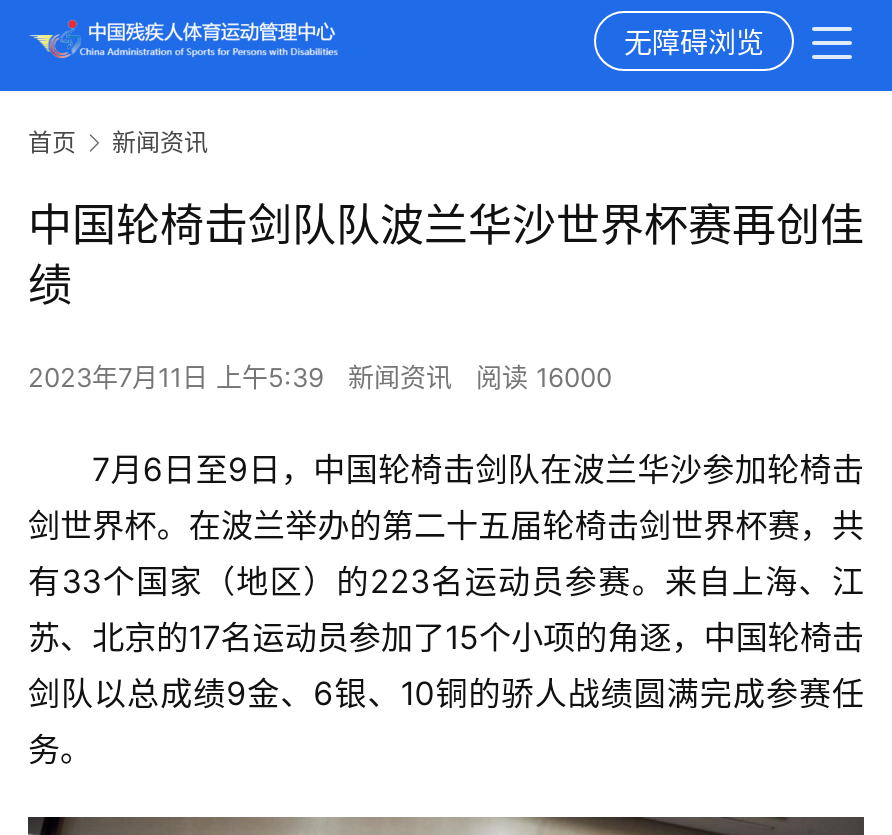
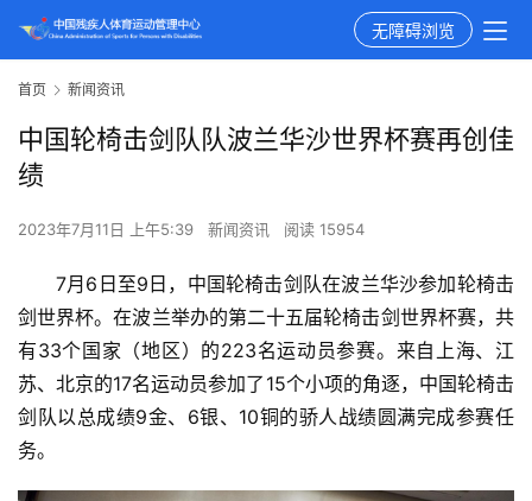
- 2023年7月11日 上午5:39 新闻资讯 阅读 16000
+ 2023年7月11日 上午5:39 新闻资讯 阅读 15954
